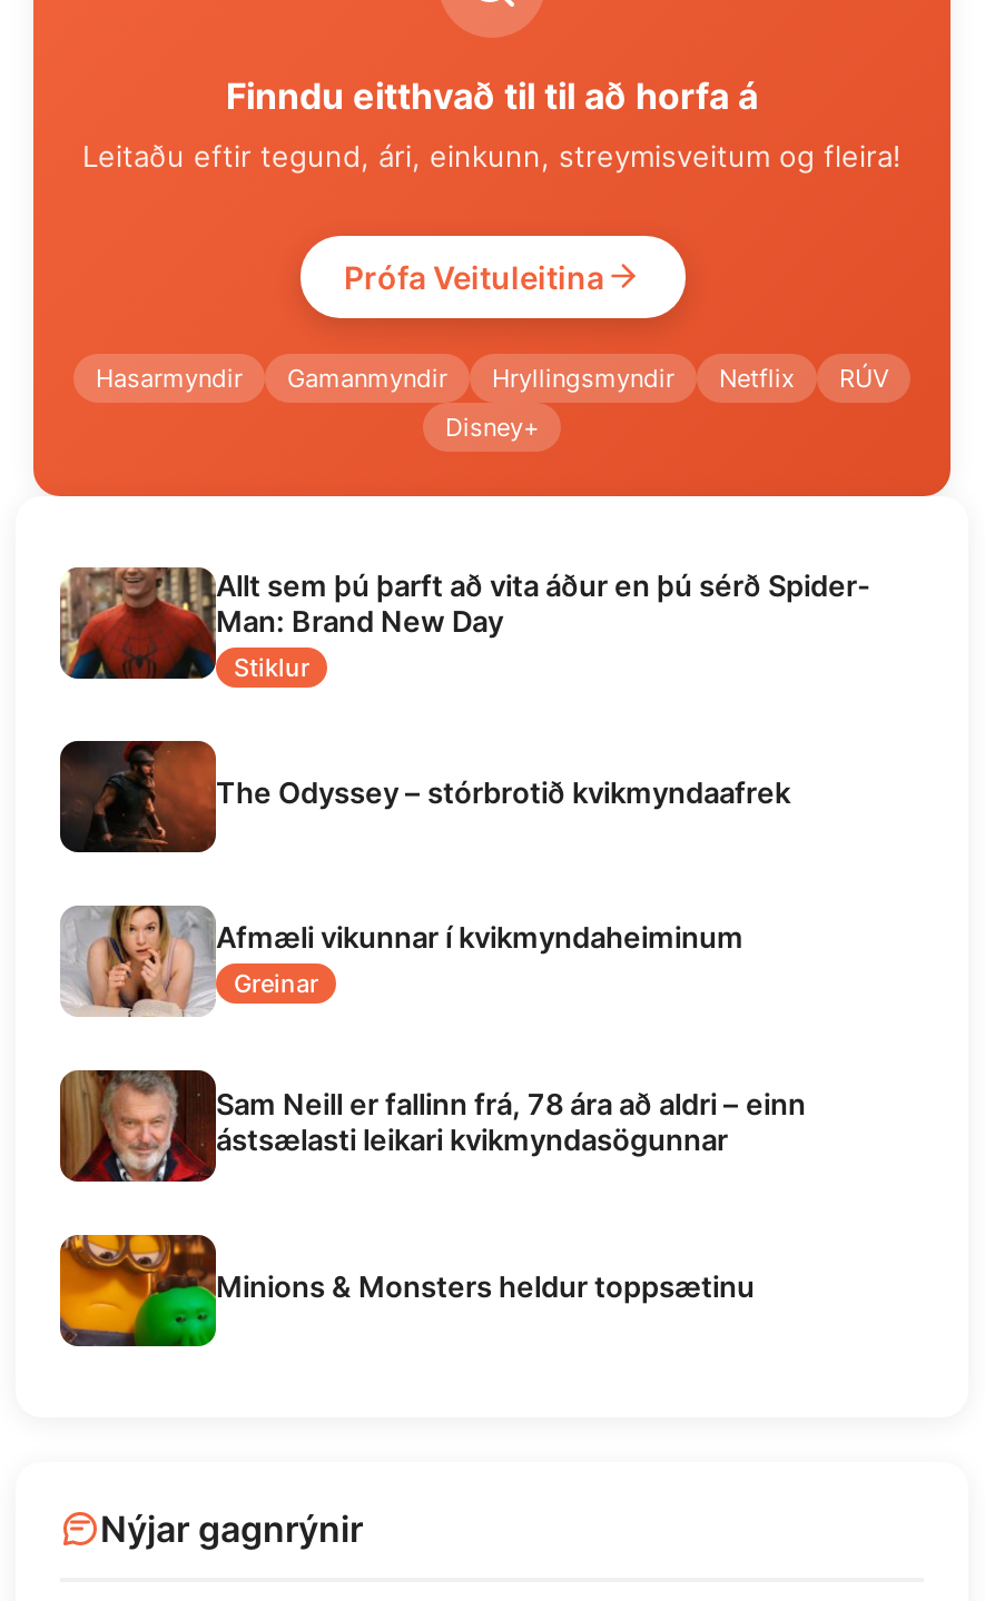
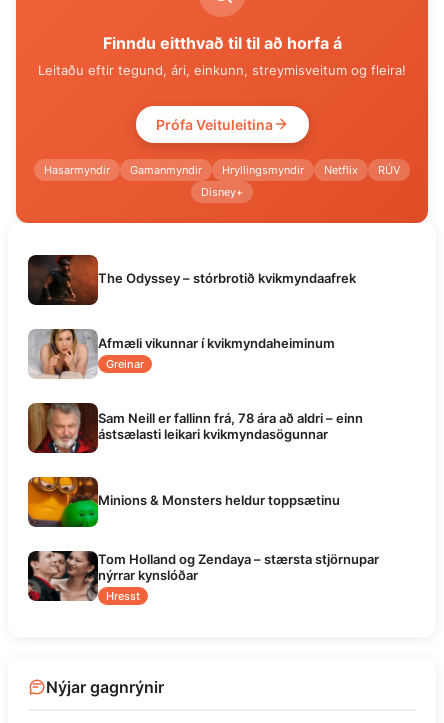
- [image]
- Allt sem þú þarft að vita áður en þú sérð Spider-
- Man: Brand New Day
- Stiklur

moved up: [image] | The Odyssey – stórbrotið kvikmyndaafrek | Afmæli vikunnar í kvikmyndaheiminum | Greinar | Sam Neill er fallinn frá, 78 ára að aldri – einn | ástsælasti leikari kvikmyndasögunnar | Minions & Monsters heldur toppsætinu

+ [image]
+ Tom Holland og Zendaya – stærsta stjörnupar
+ nýrrar kynslóðar
+ Hresst
